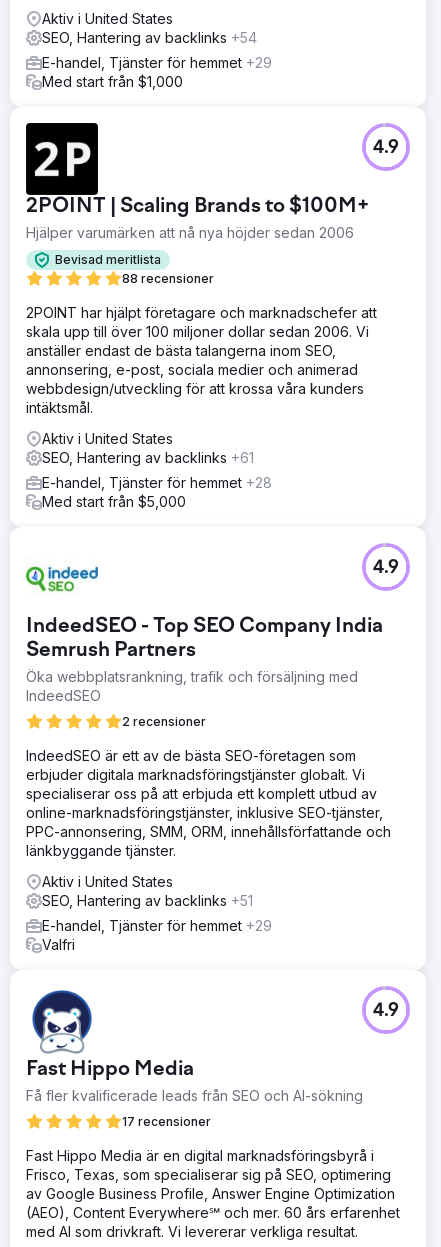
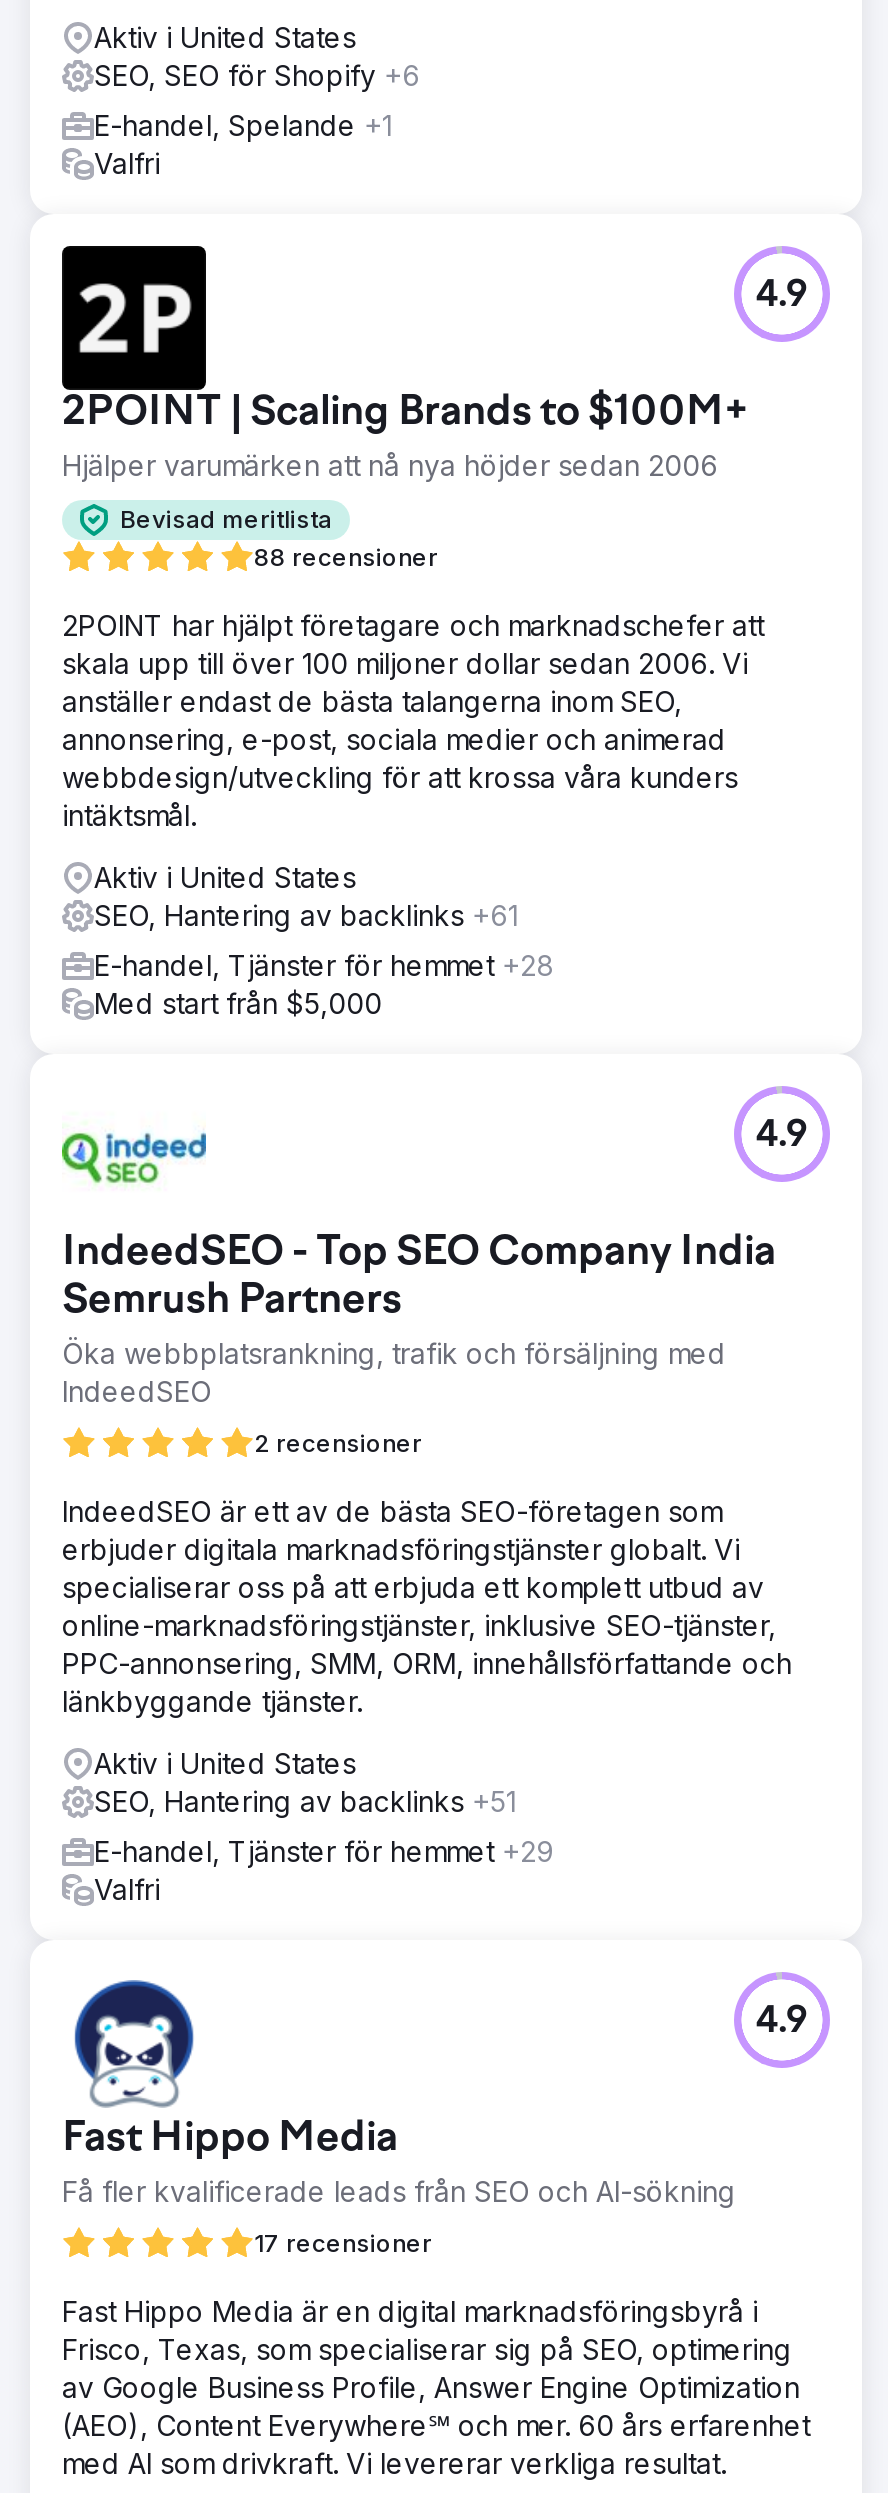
- SEO, Hantering av backlinks +54
+ SEO, SEO för Shopify +6

- E-handel, Tjänster för hemmet +29
- Med start från $1,000
+ E-handel, Spelande +1
+ Valfri
